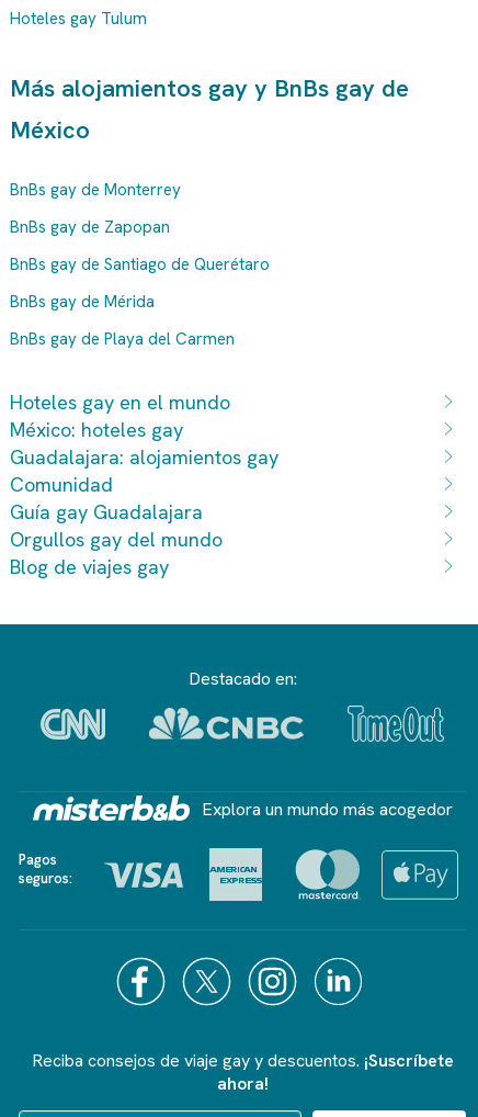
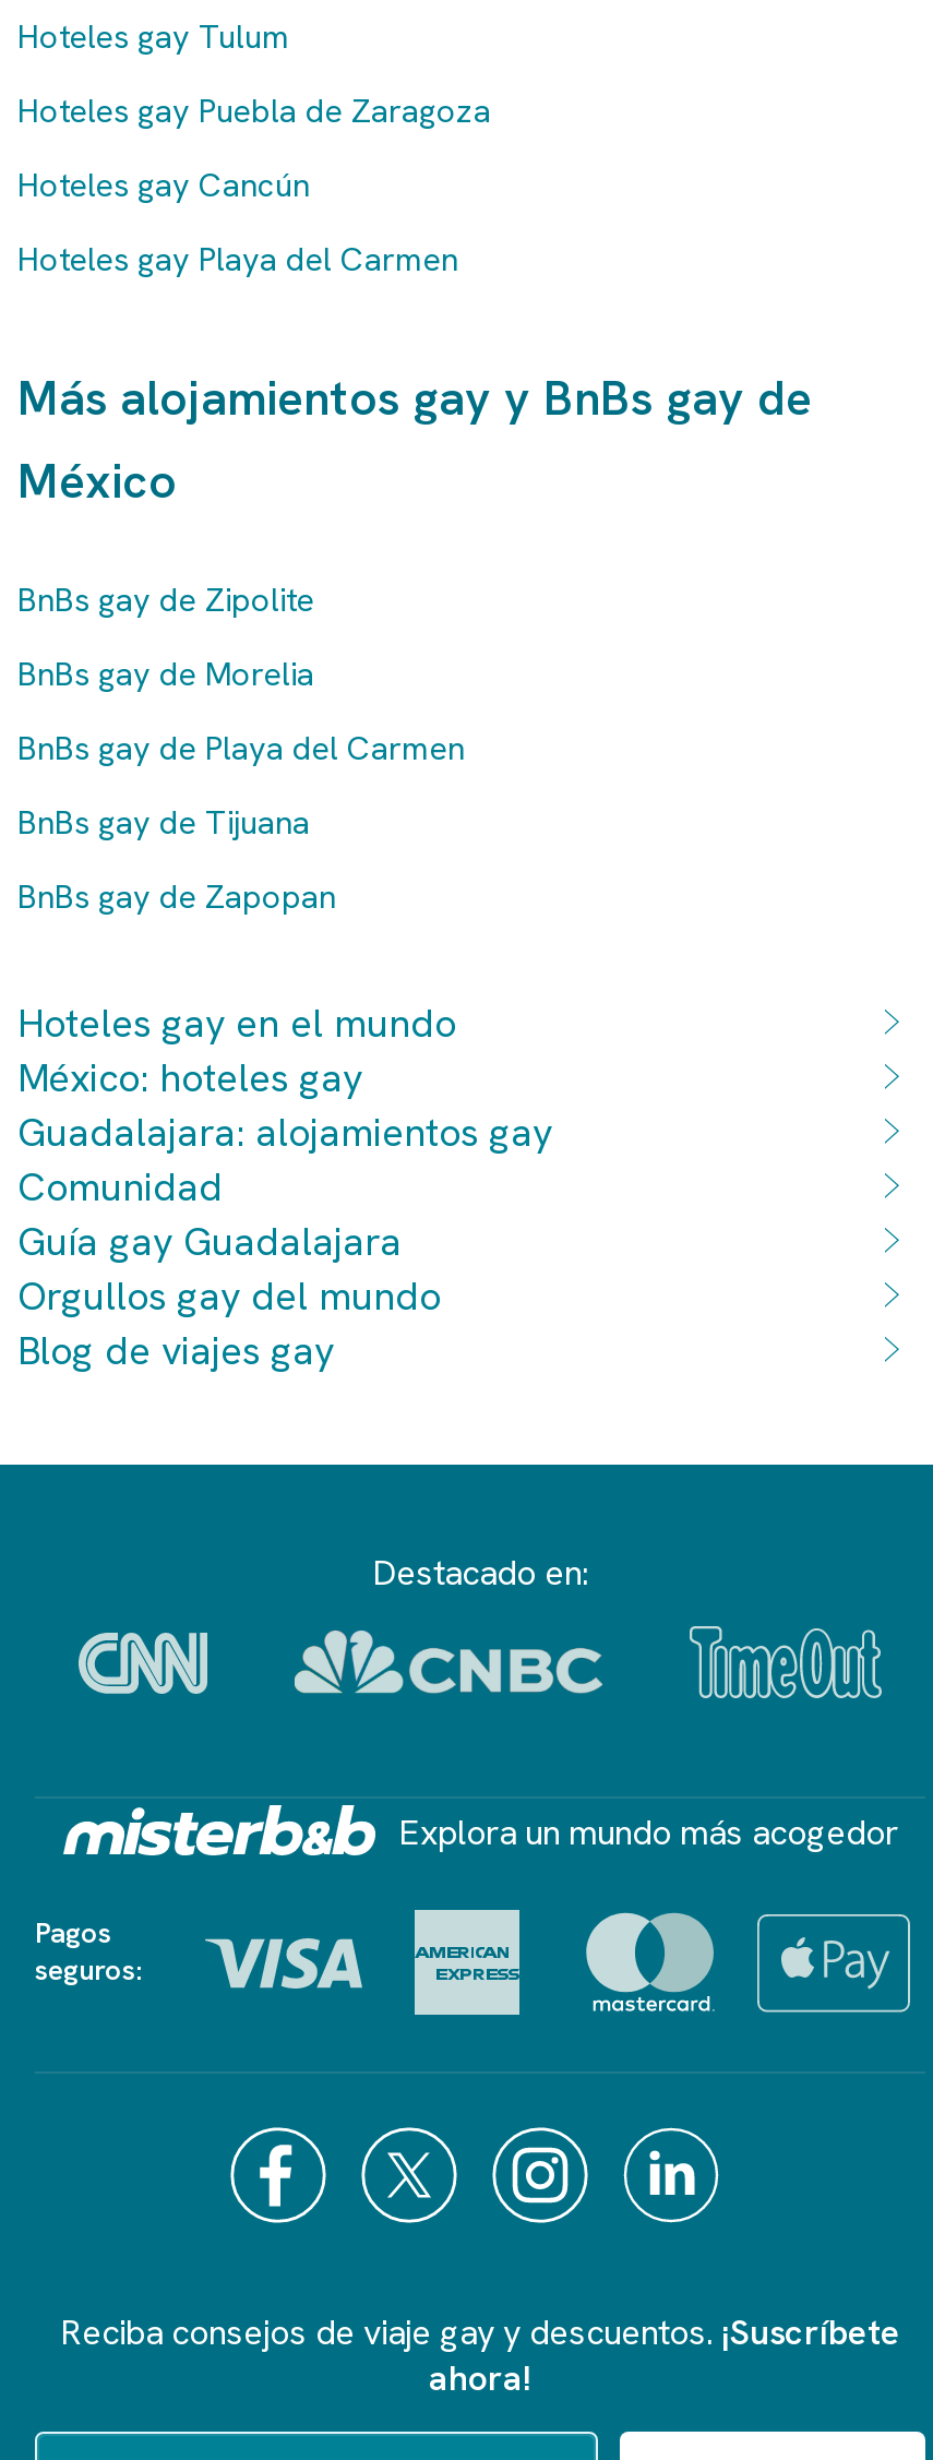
+ Hoteles gay Puebla de Zaragoza
+ Hoteles gay Cancún
+ Hoteles gay Playa del Carmen

- BnBs gay de Monterrey
+ BnBs gay de Zipolite
+ BnBs gay de Morelia
+ BnBs gay de Tijuana

moved down: BnBs gay de Zapopan

- BnBs gay de Santiago de Querétaro
- BnBs gay de Mérida

moved up: BnBs gay de Playa del Carmen
